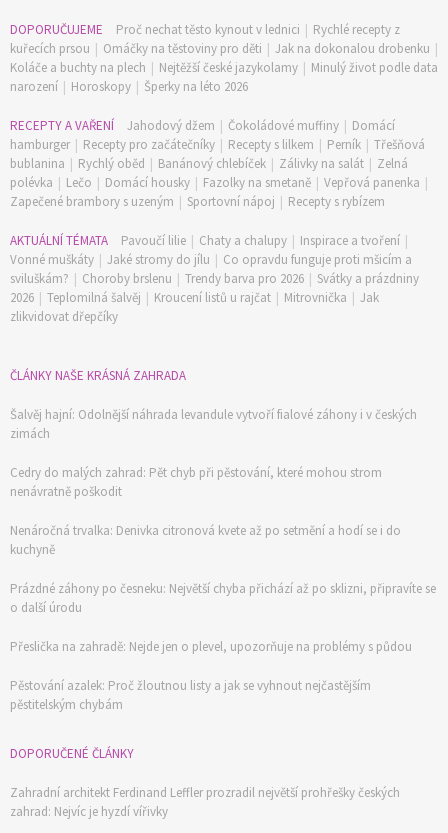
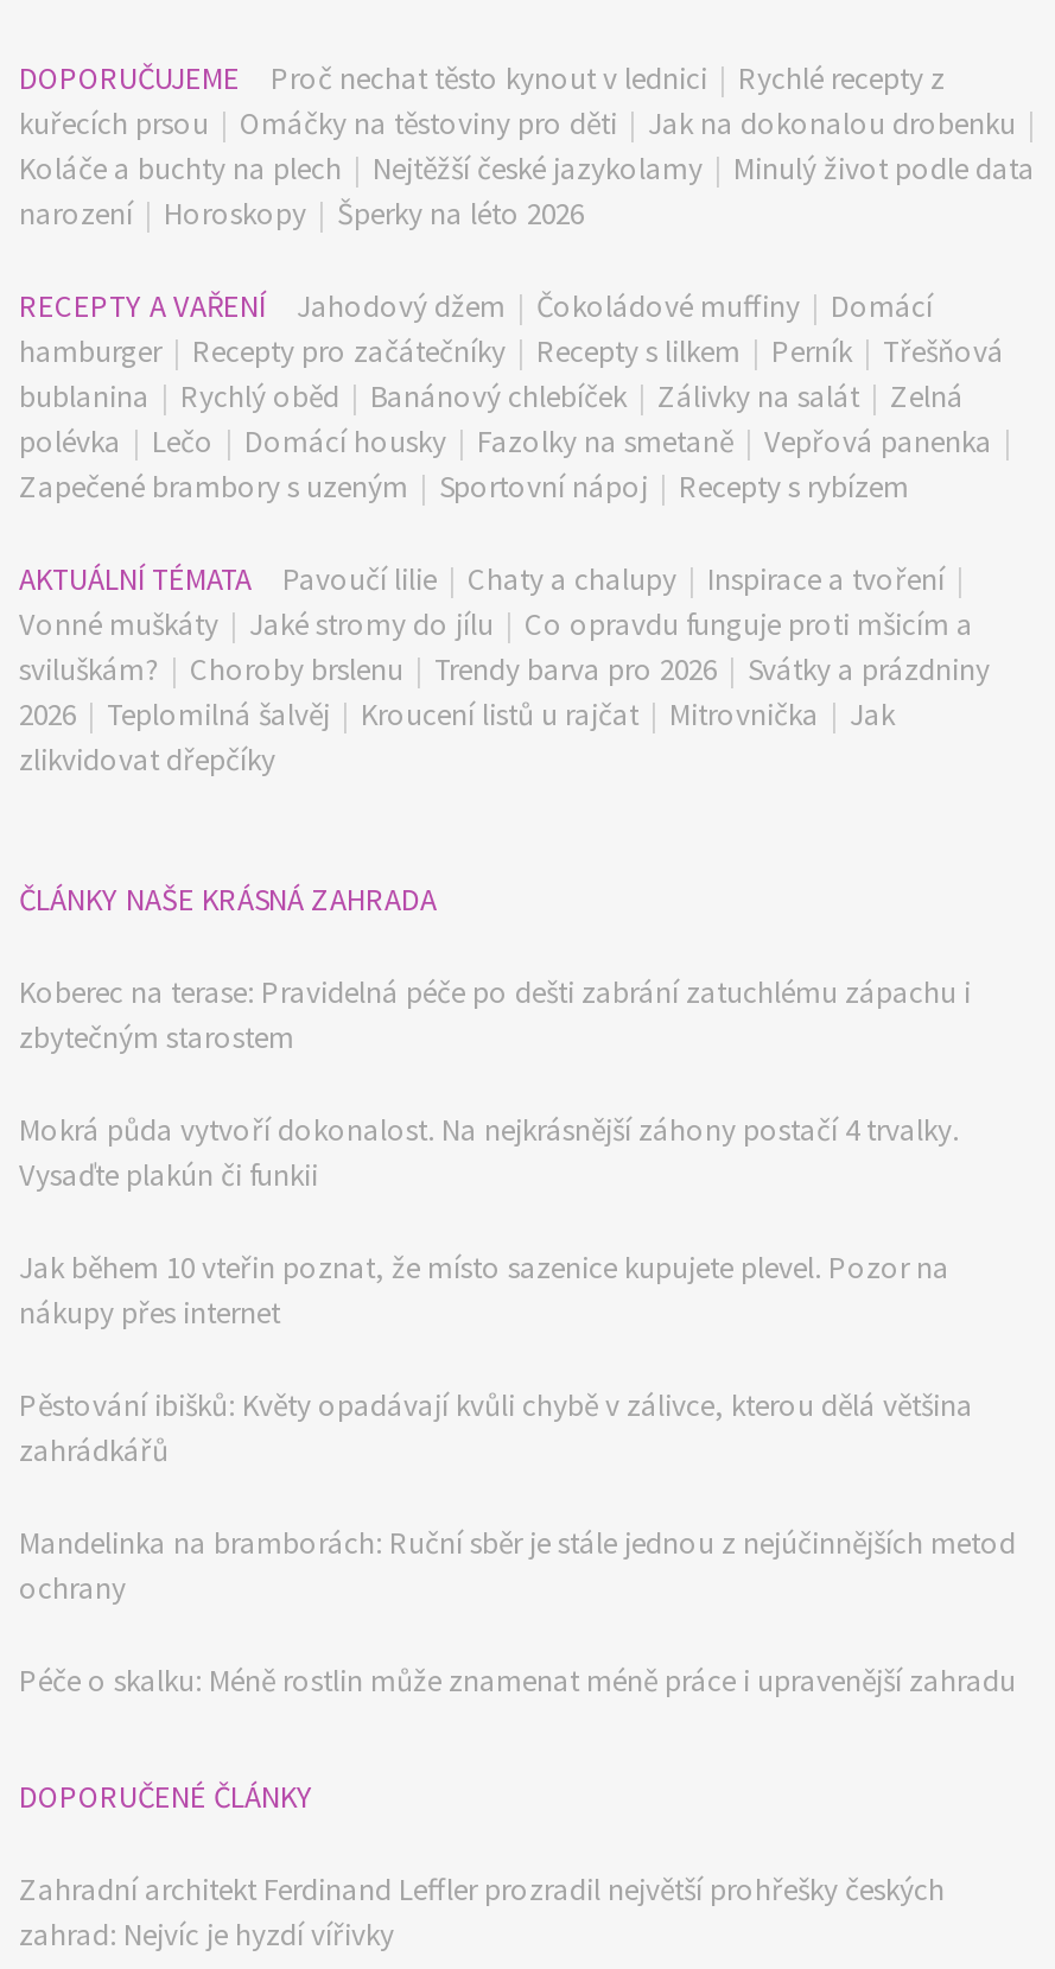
- Šalvěj hajní: Odolnější náhrada levandule vytvoří fialové záhony i v českých
- zimách
+ Koberec na terase: Pravidelná péče po dešti zabrání zatuchlému zápachu i
+ zbytečným starostem

- Cedry do malých zahrad: Pět chyb při pěstování, které mohou strom
- nenávratně poškodit
+ Mokrá půda vytvoří dokonalost. Na nejkrásnější záhony postačí 4 trvalky.
+ Vysaďte plakún či funkii

- Nenáročná trvalka: Denivka citronová kvete až po setmění a hodí se i do
- kuchyně
+ Jak během 10 vteřin poznat, že místo sazenice kupujete plevel. Pozor na
+ nákupy přes internet

- Prázdné záhony po česneku: Největší chyba přichází až po sklizni, připravíte se
- o další úrodu
+ Pěstování ibišků: Květy opadávají kvůli chybě v zálivce, kterou dělá většina
+ zahrádkářů

- Přeslička na zahradě: Nejde jen o plevel, upozorňuje na problémy s půdou
+ Mandelinka na bramborách: Ruční sběr je stále jednou z nejúčinnějších metod
+ ochrany

- Pěstování azalek: Proč žloutnou listy a jak se vyhnout nejčastějším
- pěstitelským chybám
+ Péče o skalku: Méně rostlin může znamenat méně práce i upravenější zahradu
